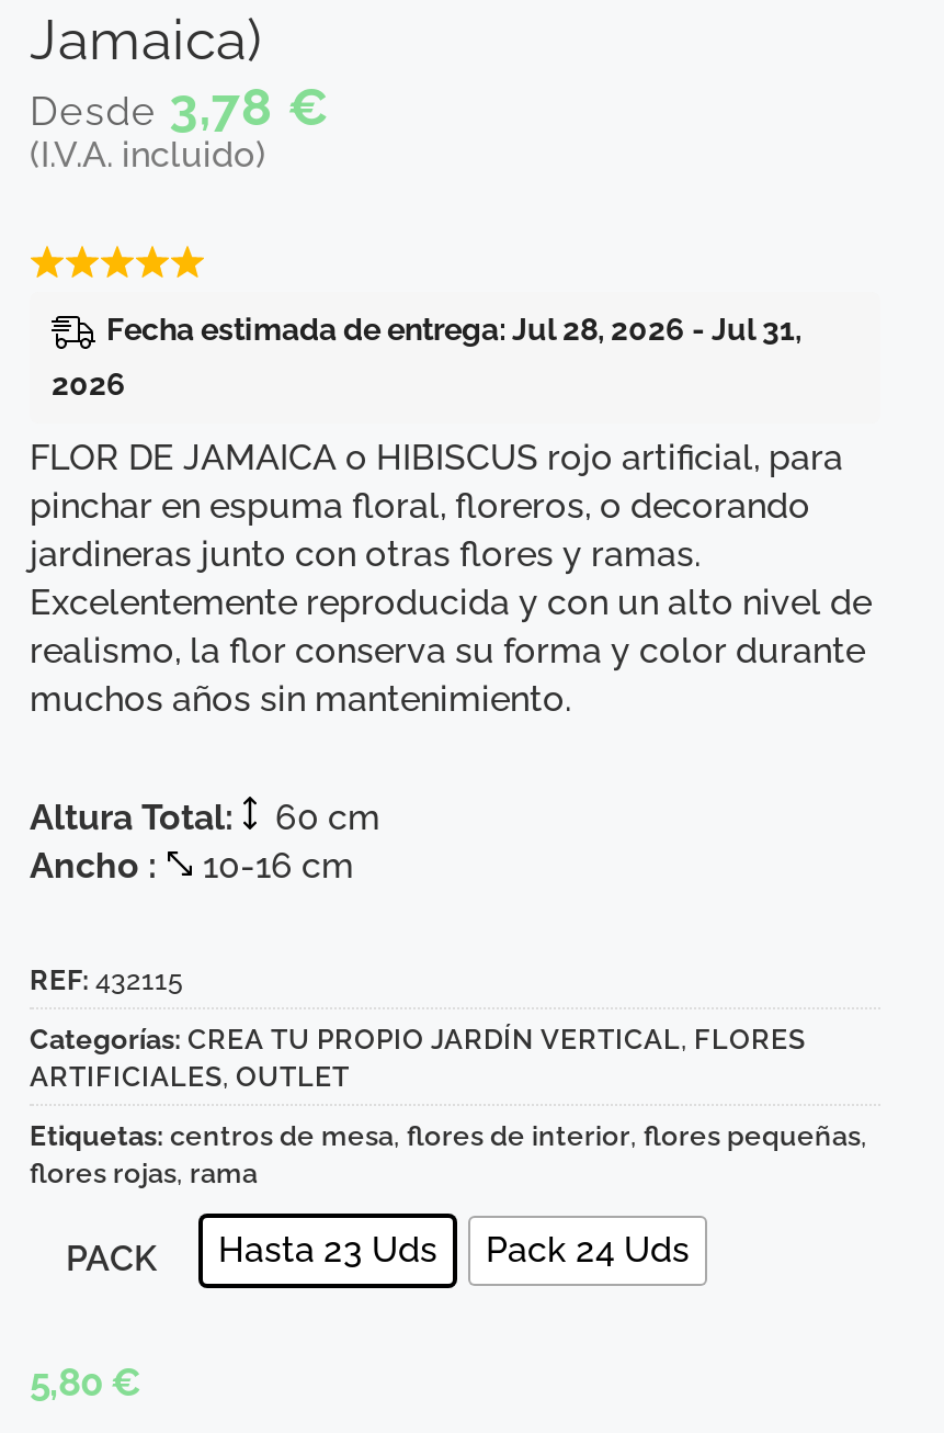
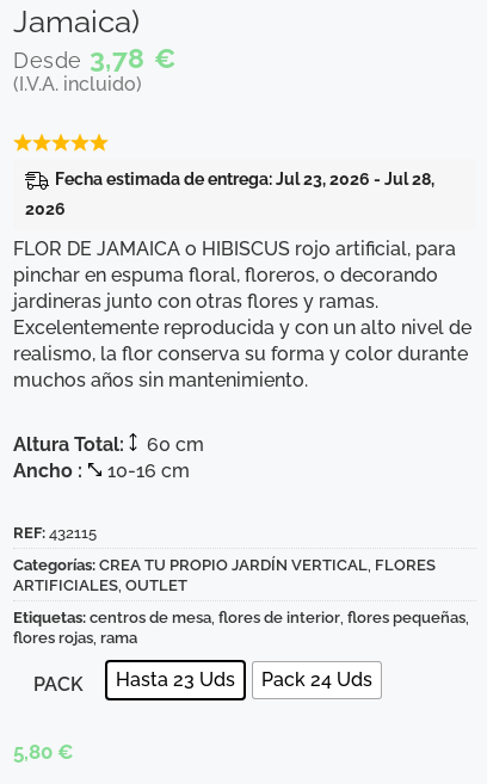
- Fecha estimada de entrega: Jul 28, 2026 - Jul 31,
+ Fecha estimada de entrega: Jul 23, 2026 - Jul 28,
